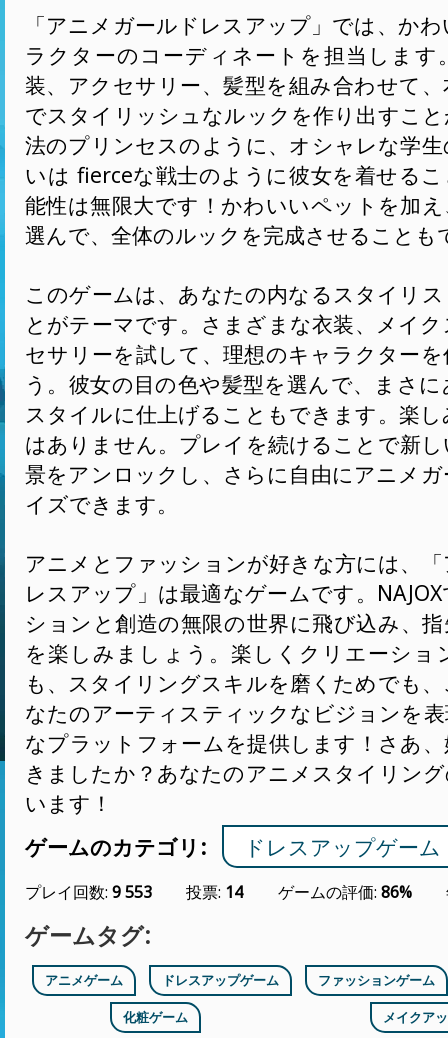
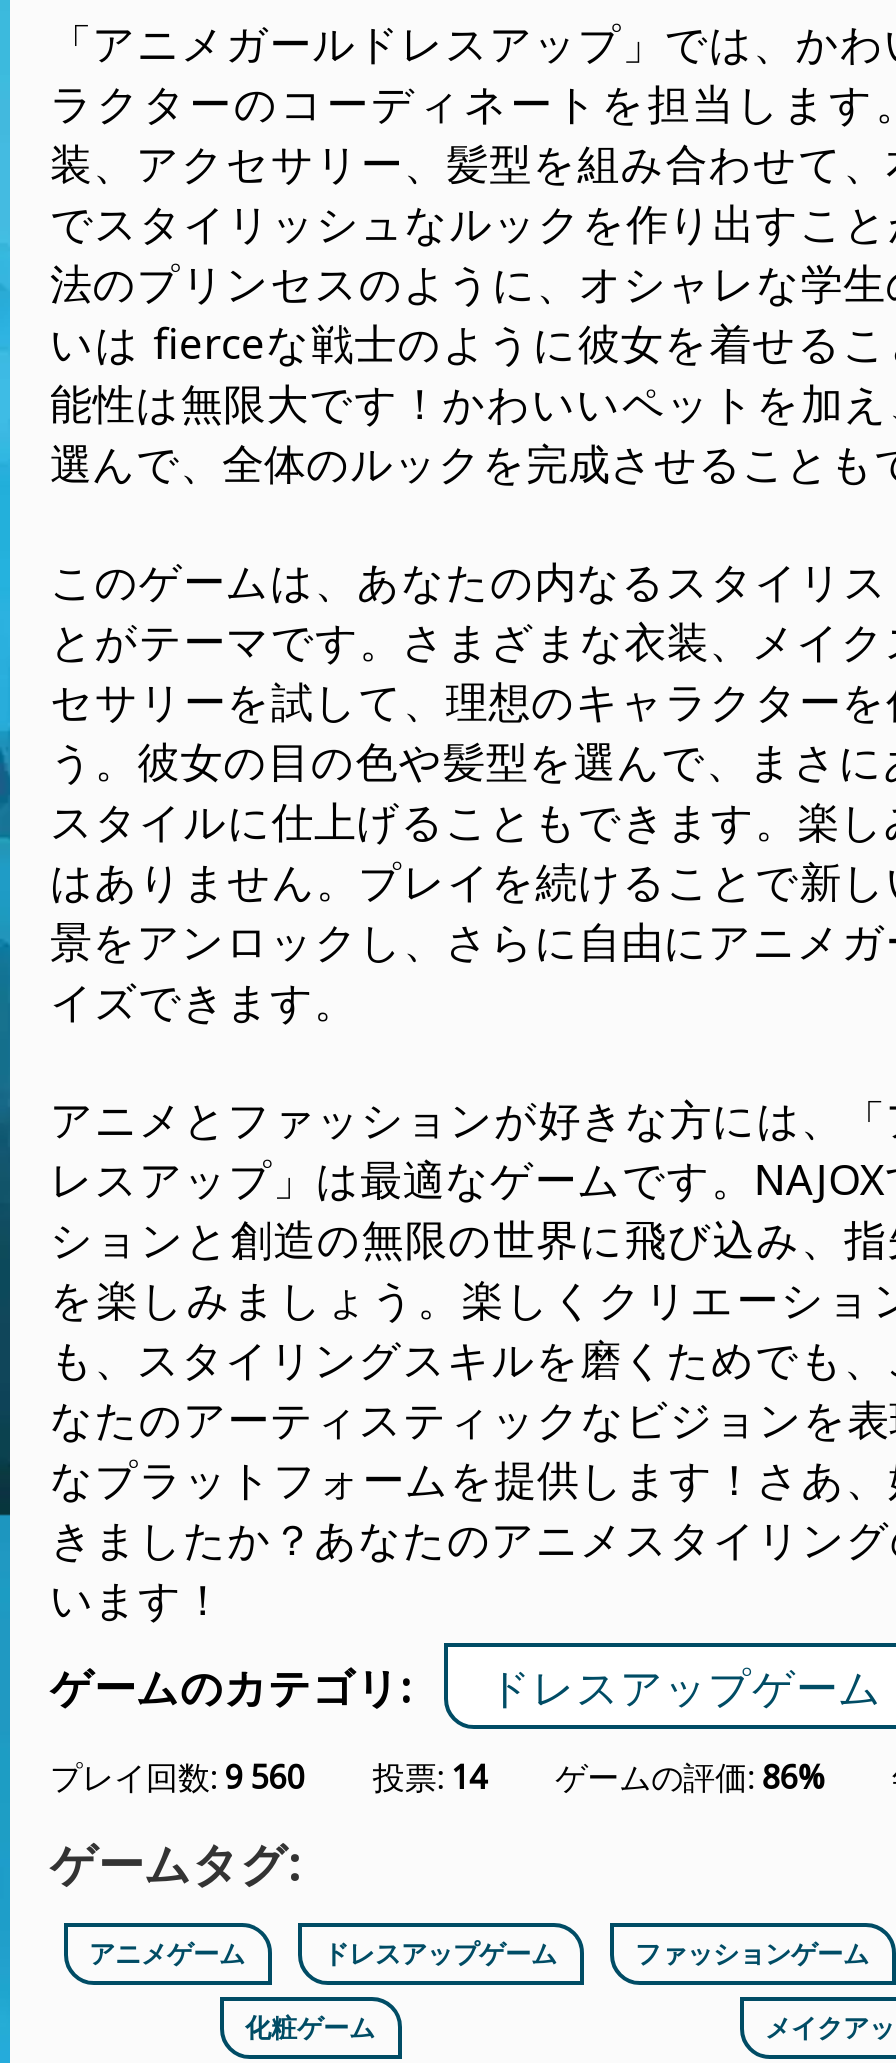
- プレイ回数: 9 553
+ プレイ回数: 9 560
